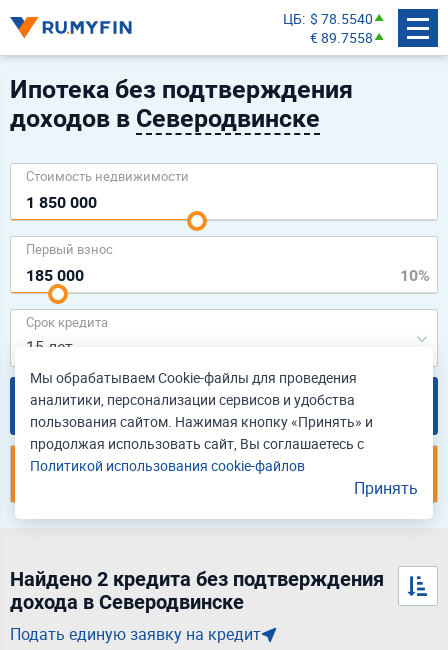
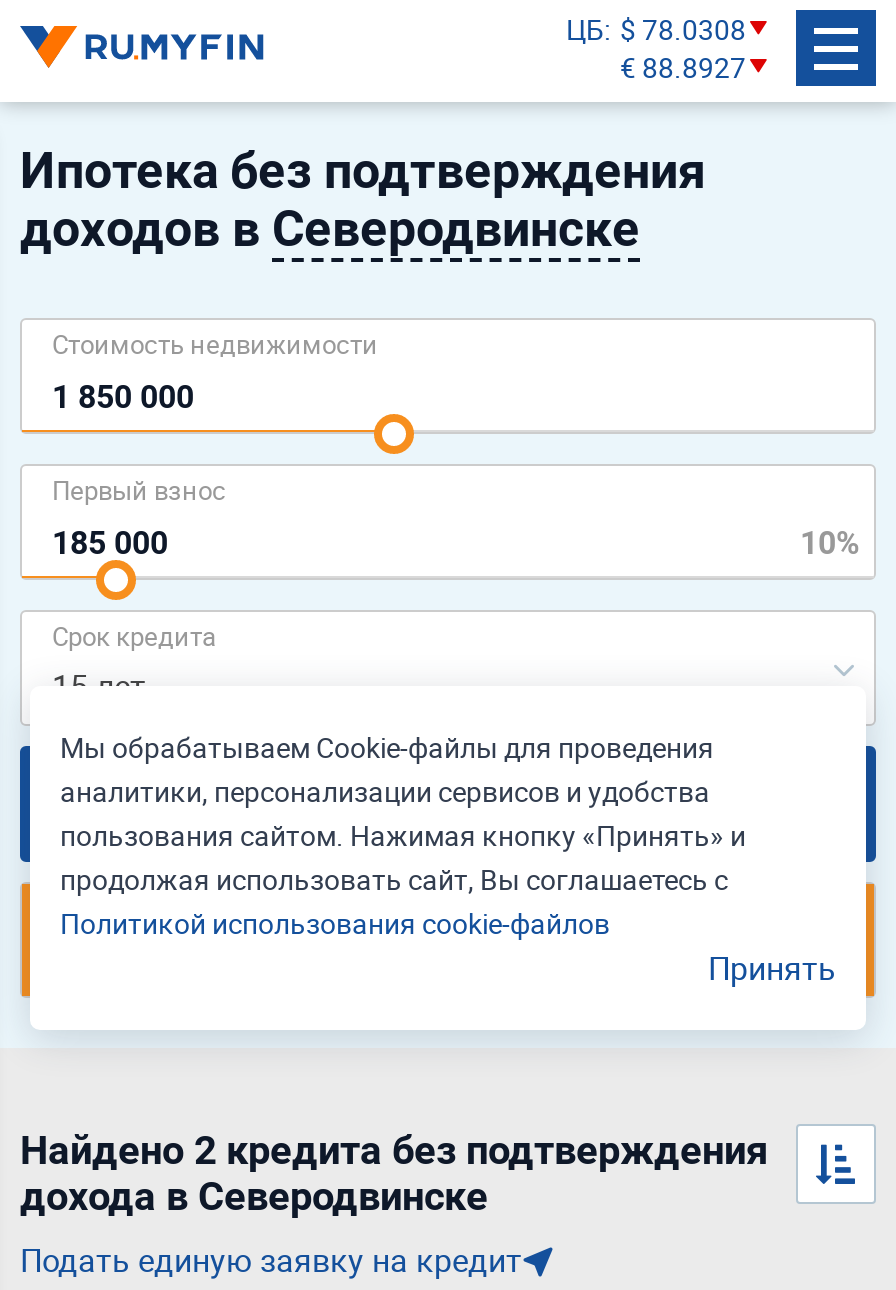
- ЦБ $ 78.5540
+ ЦБ $ 78.0308

- € 89.7558
+ € 88.8927
